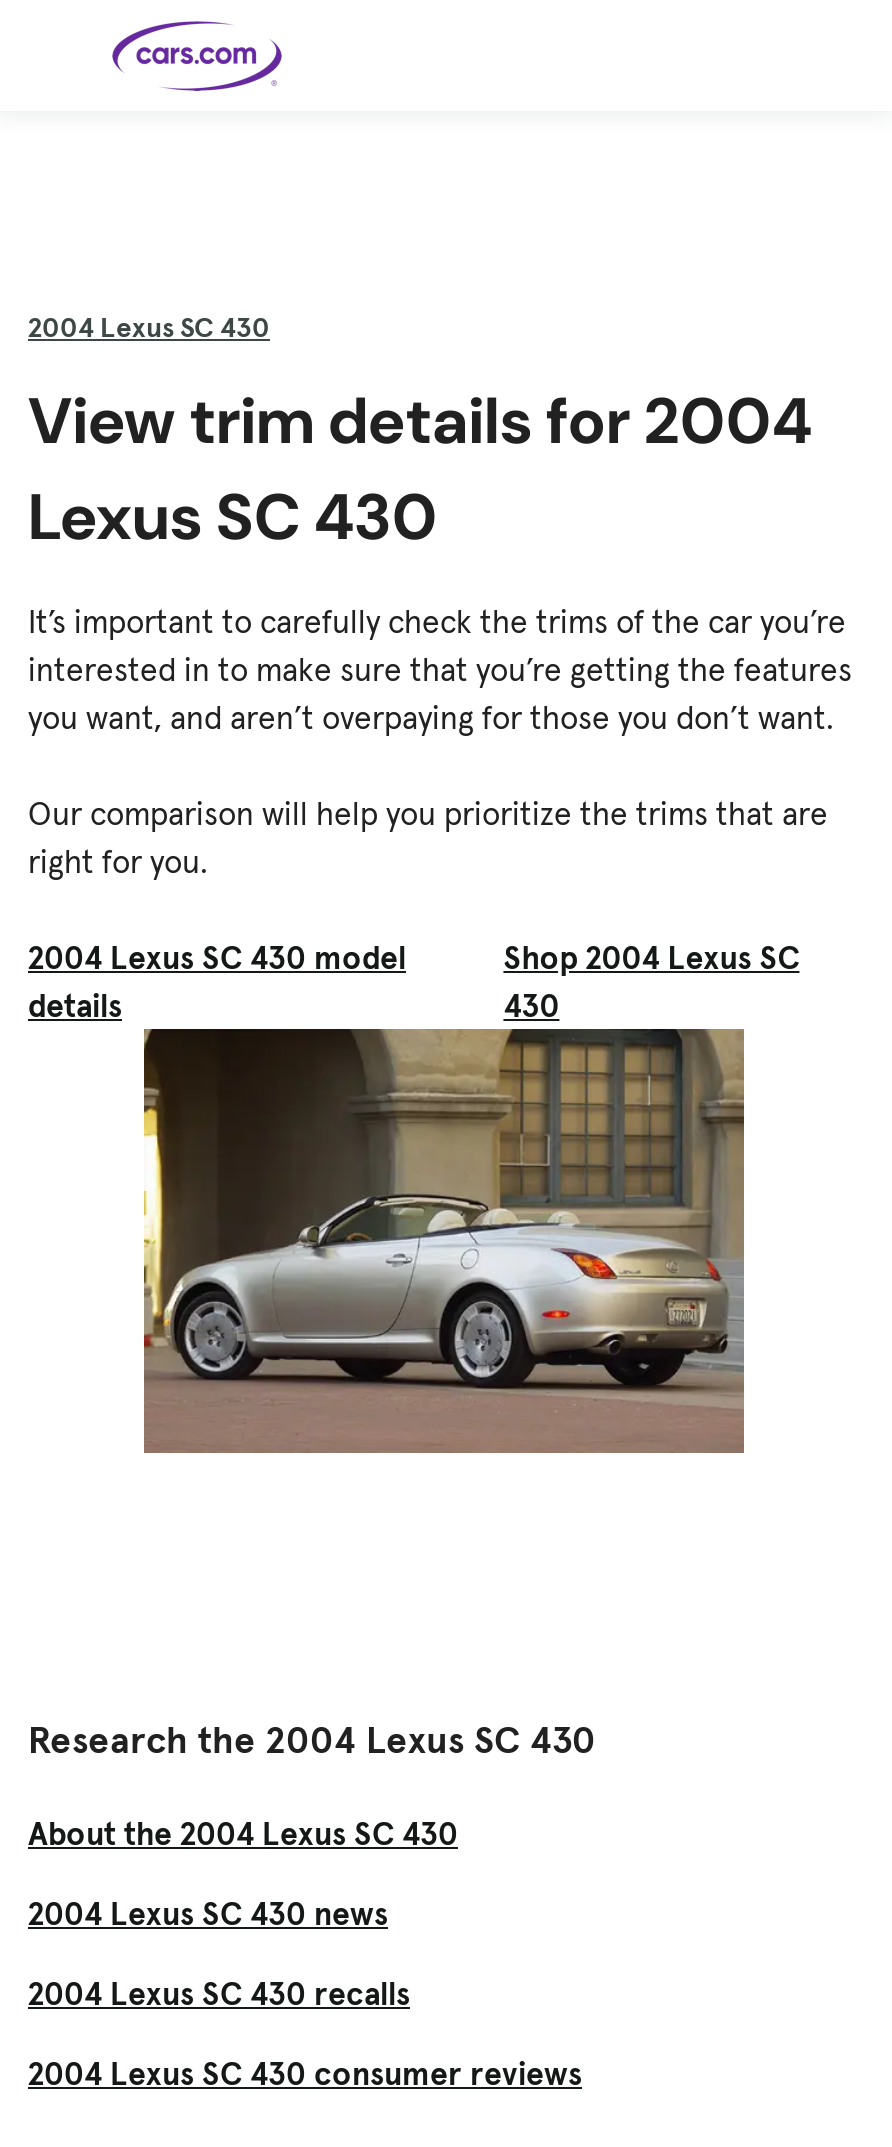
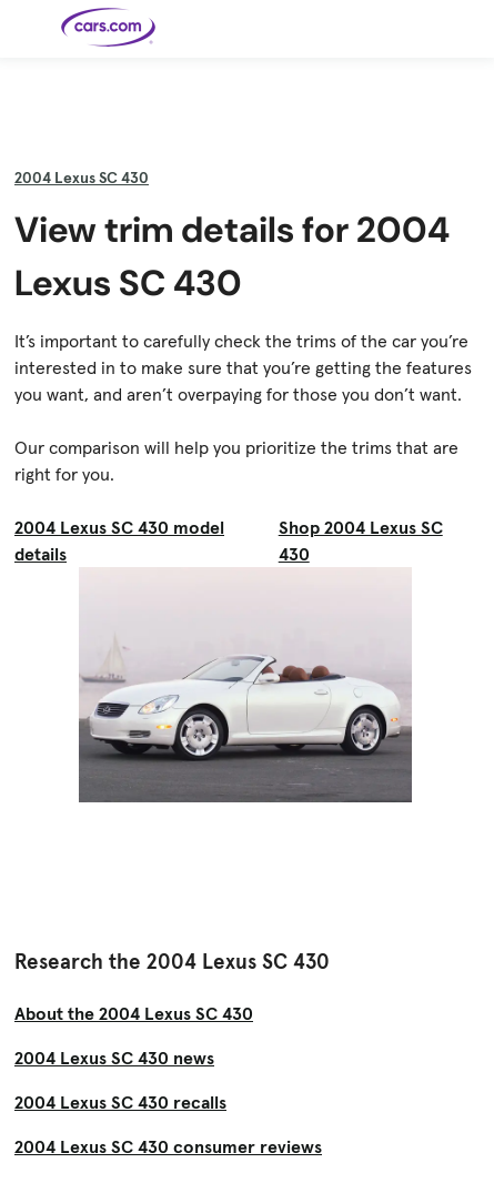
- [image]
+ [image]
